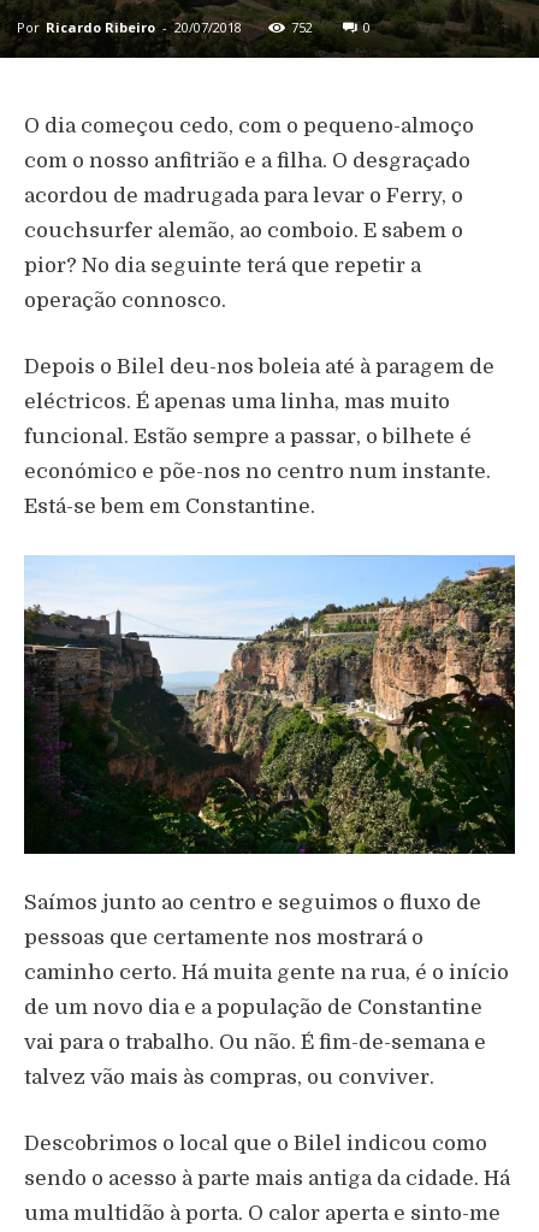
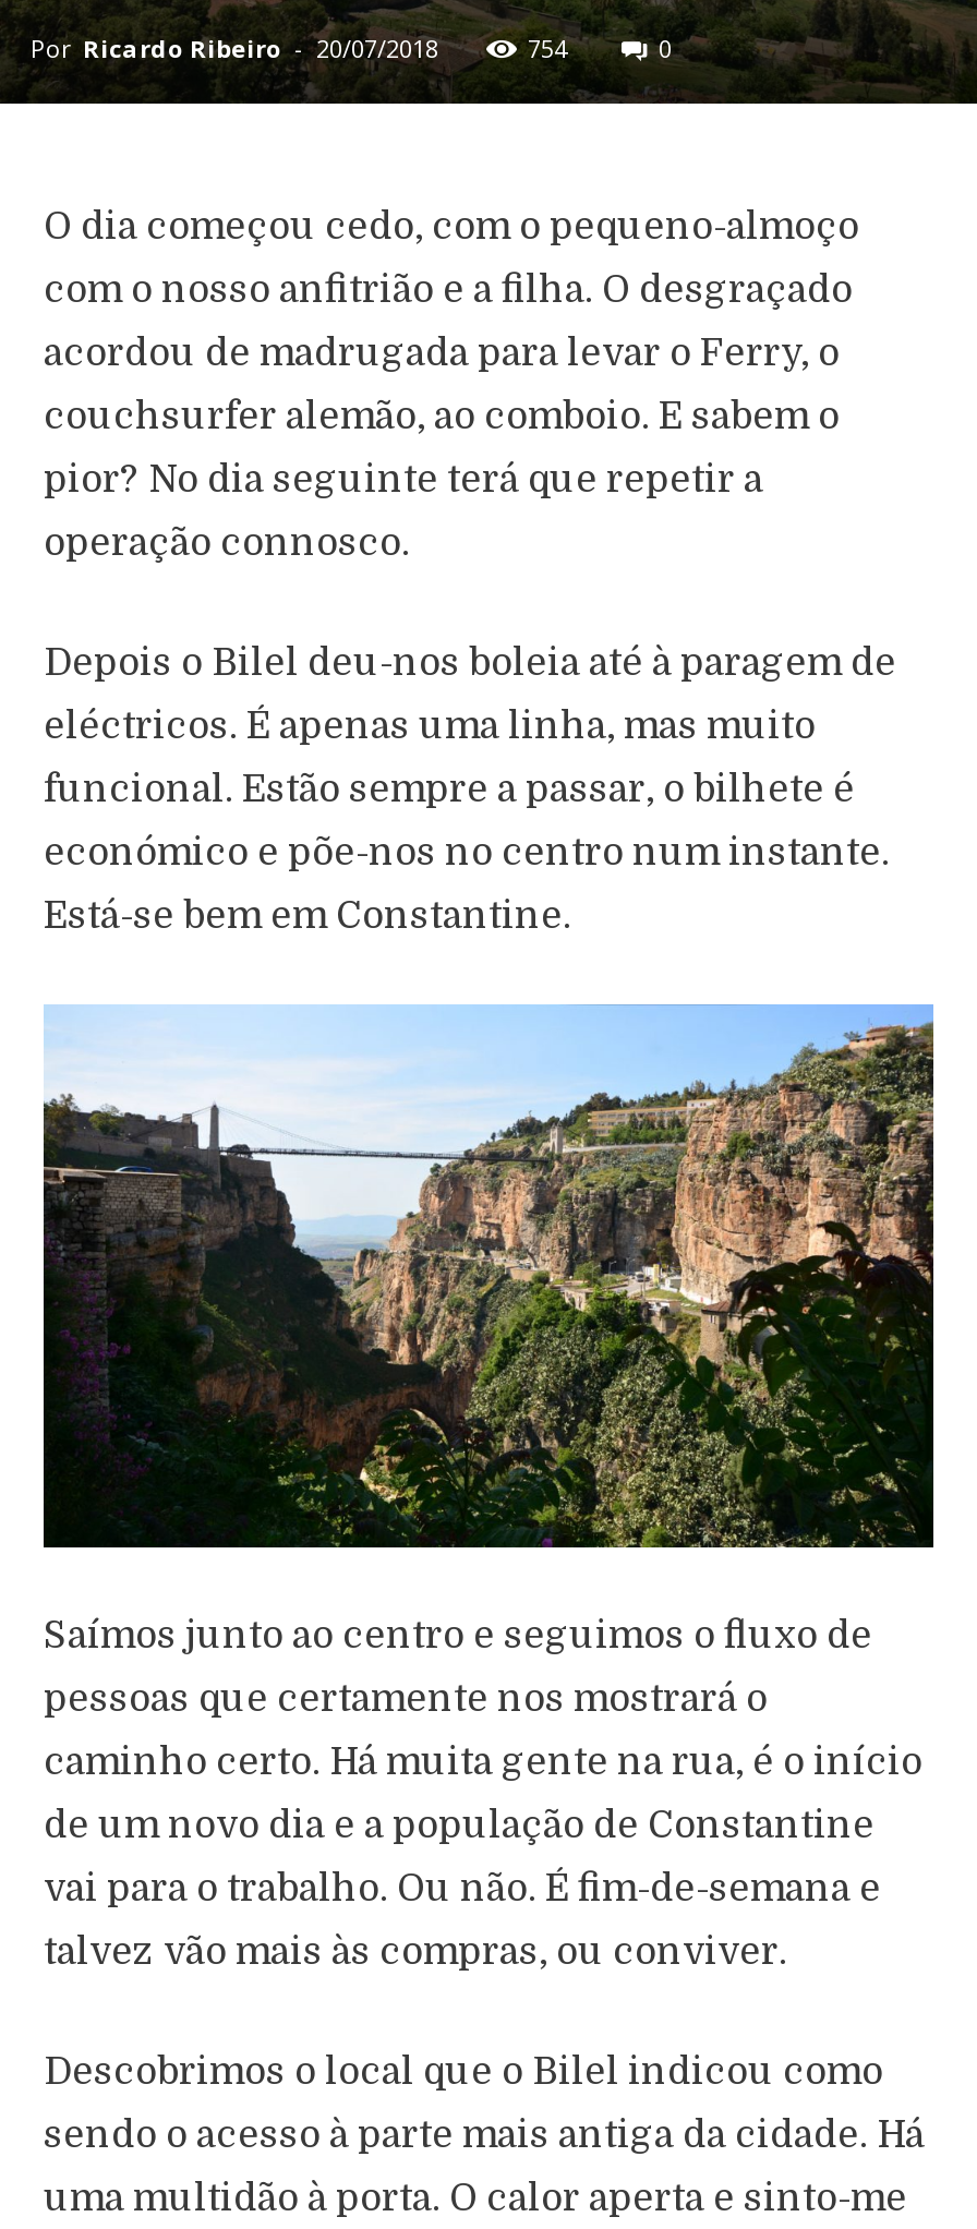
- 752
+ 754
